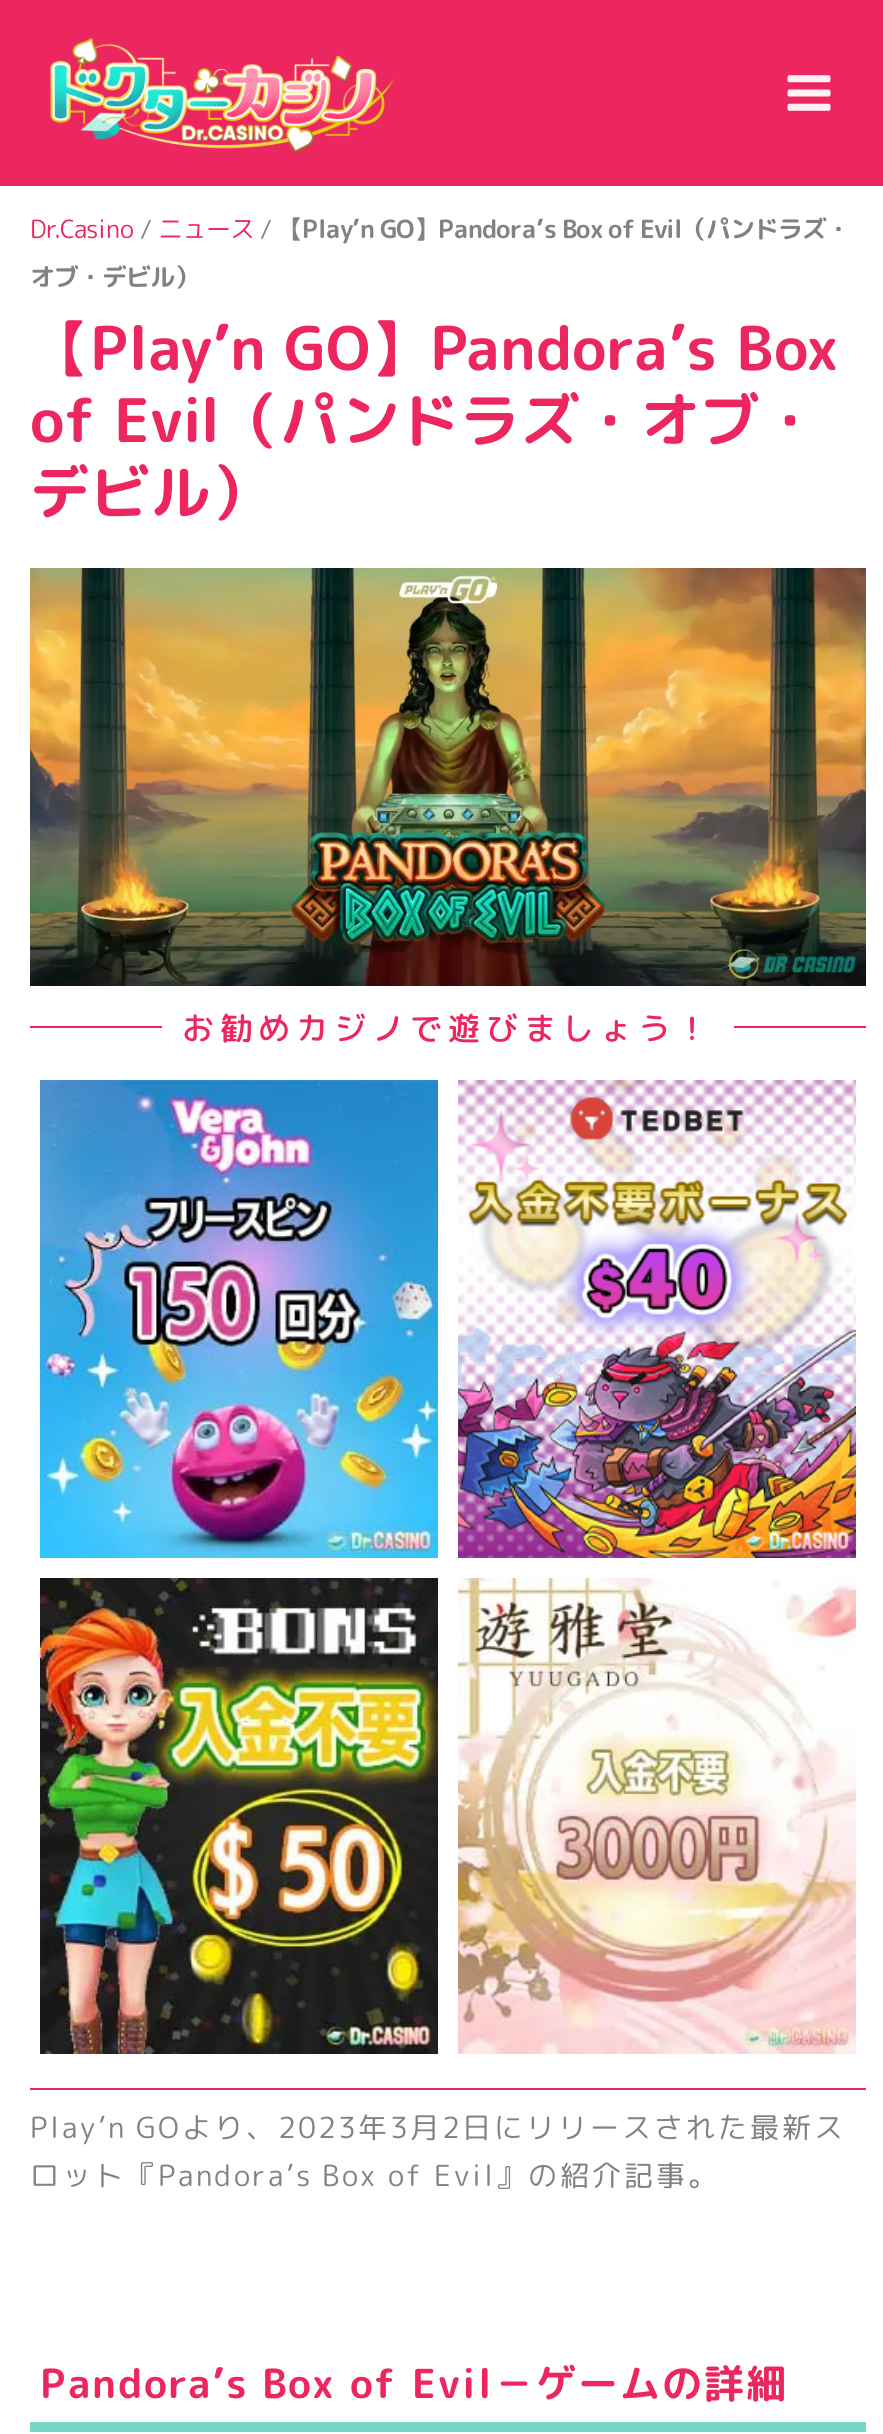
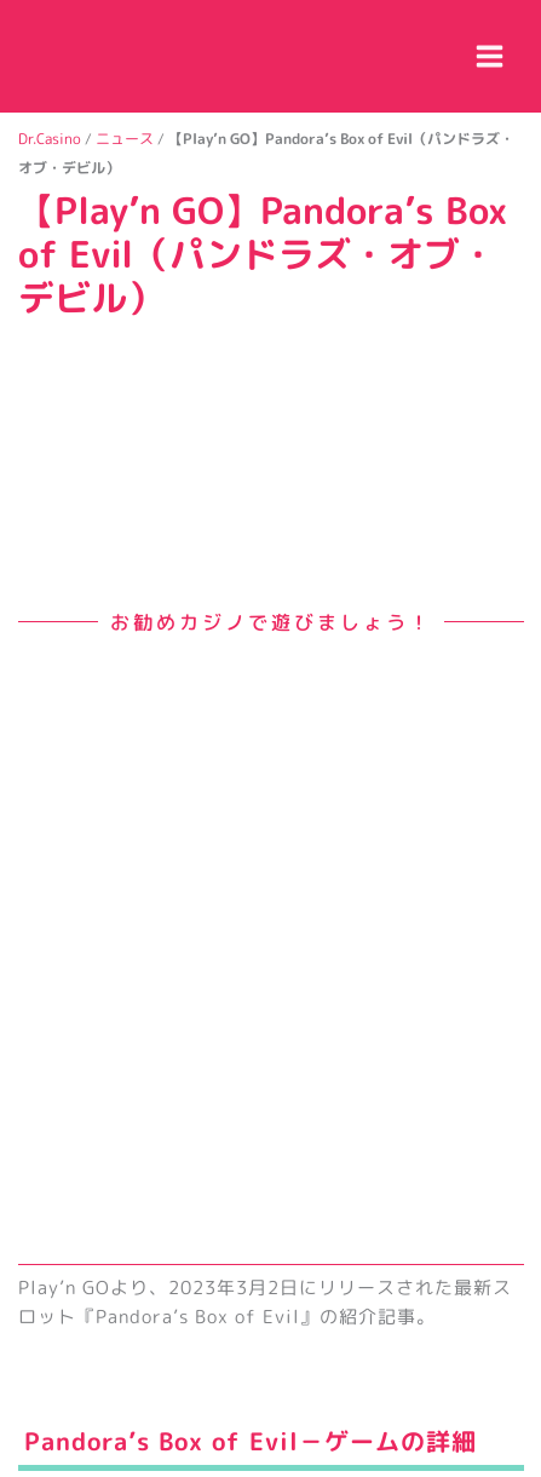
- [image]

- [image]

- [image]

- [image]

- [image]

- [image]
